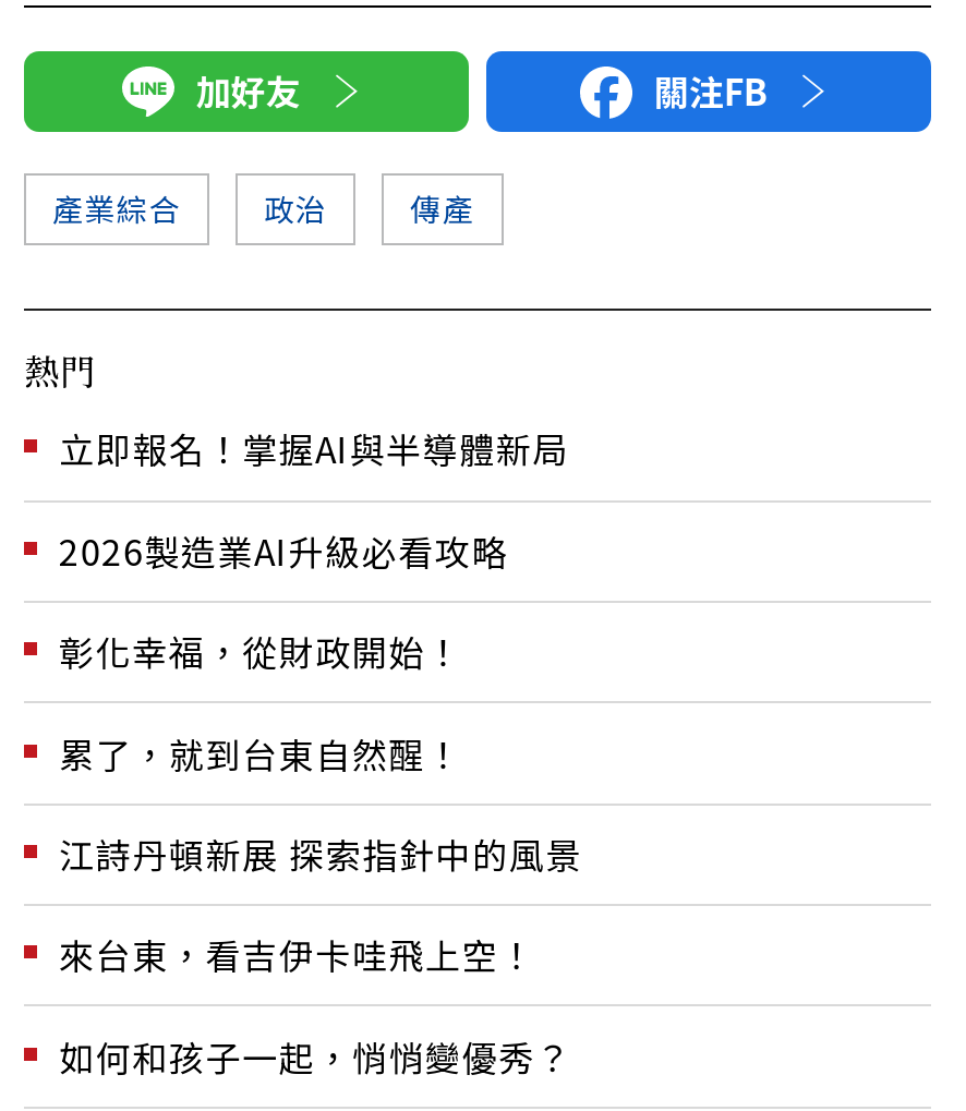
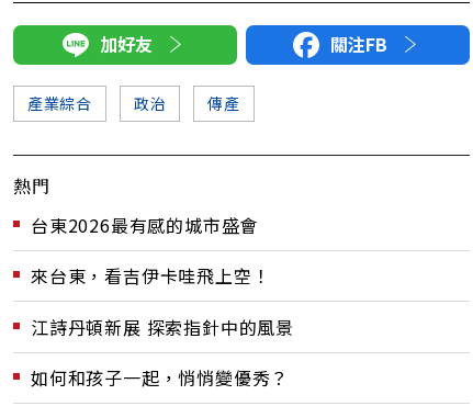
- 立即報名！掌握AI與半導體新局
- 2026製造業AI升級必看攻略
- 彰化幸福，從財政開始！
- 累了，就到台東自然醒！
+ 台東2026最有感的城市盛會

moved down: 江詩丹頓新展 探索指針中的風景

moved up: 來台東，看吉伊卡哇飛上空！
